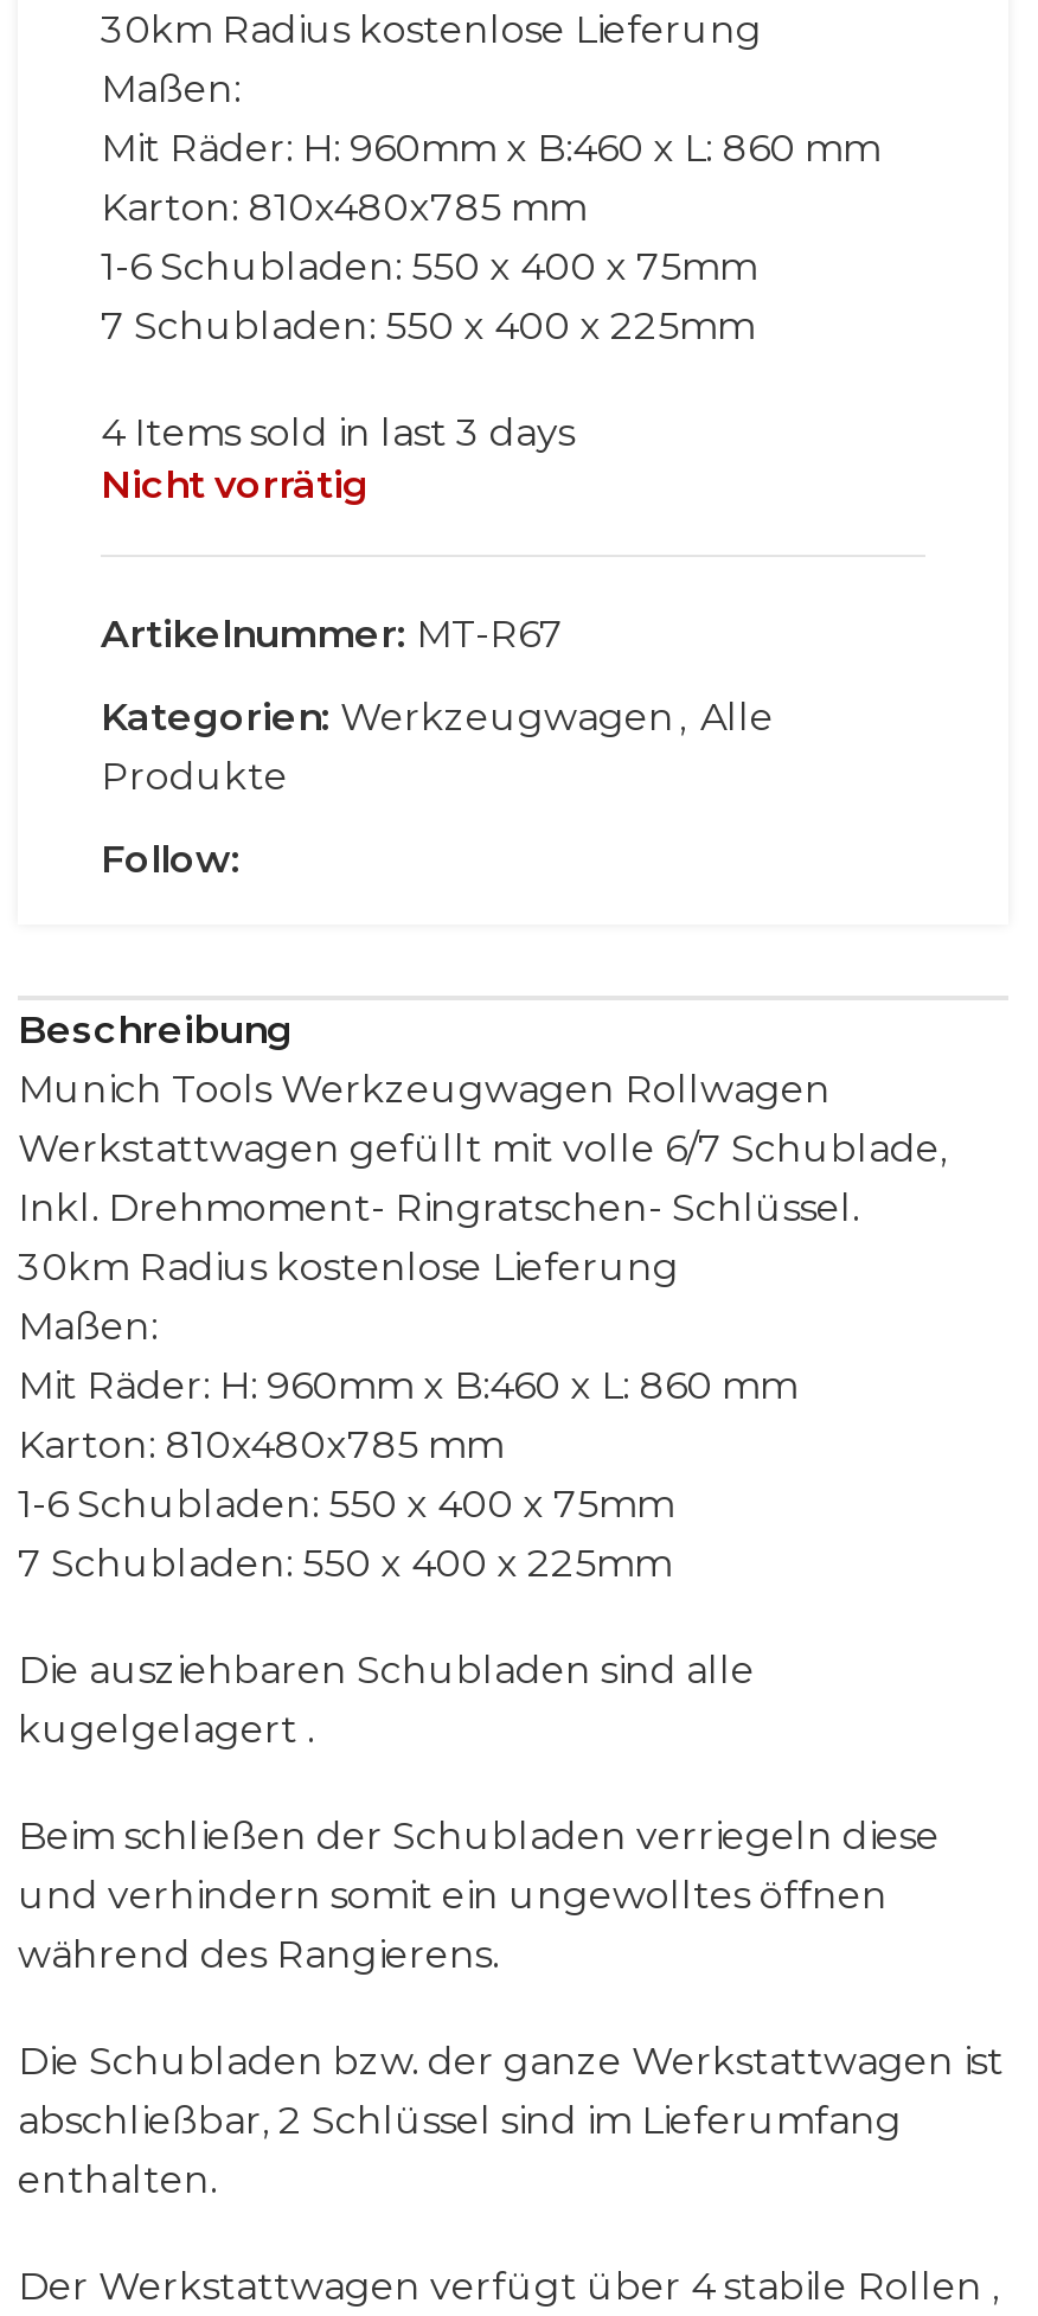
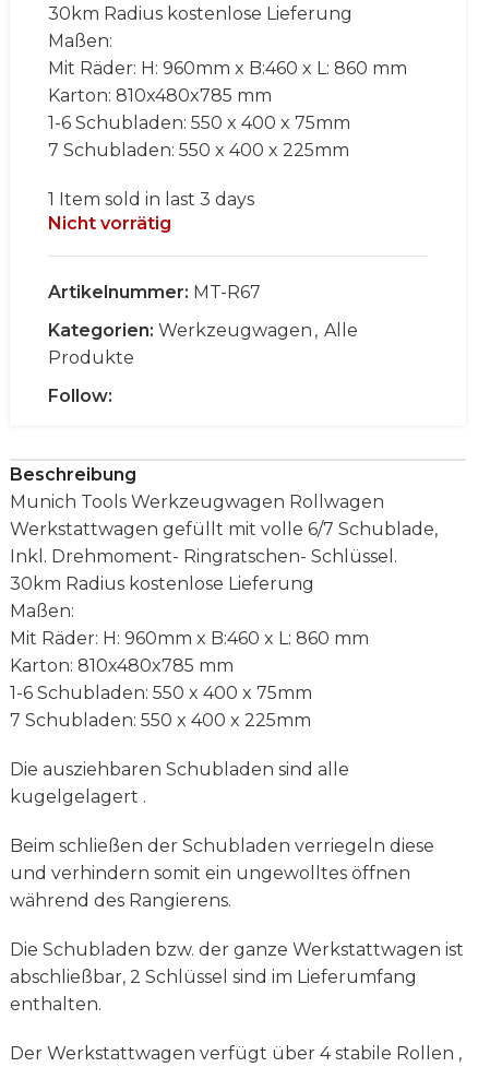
- 4 Items sold in last 3 days
+ 1 Item sold in last 3 days
